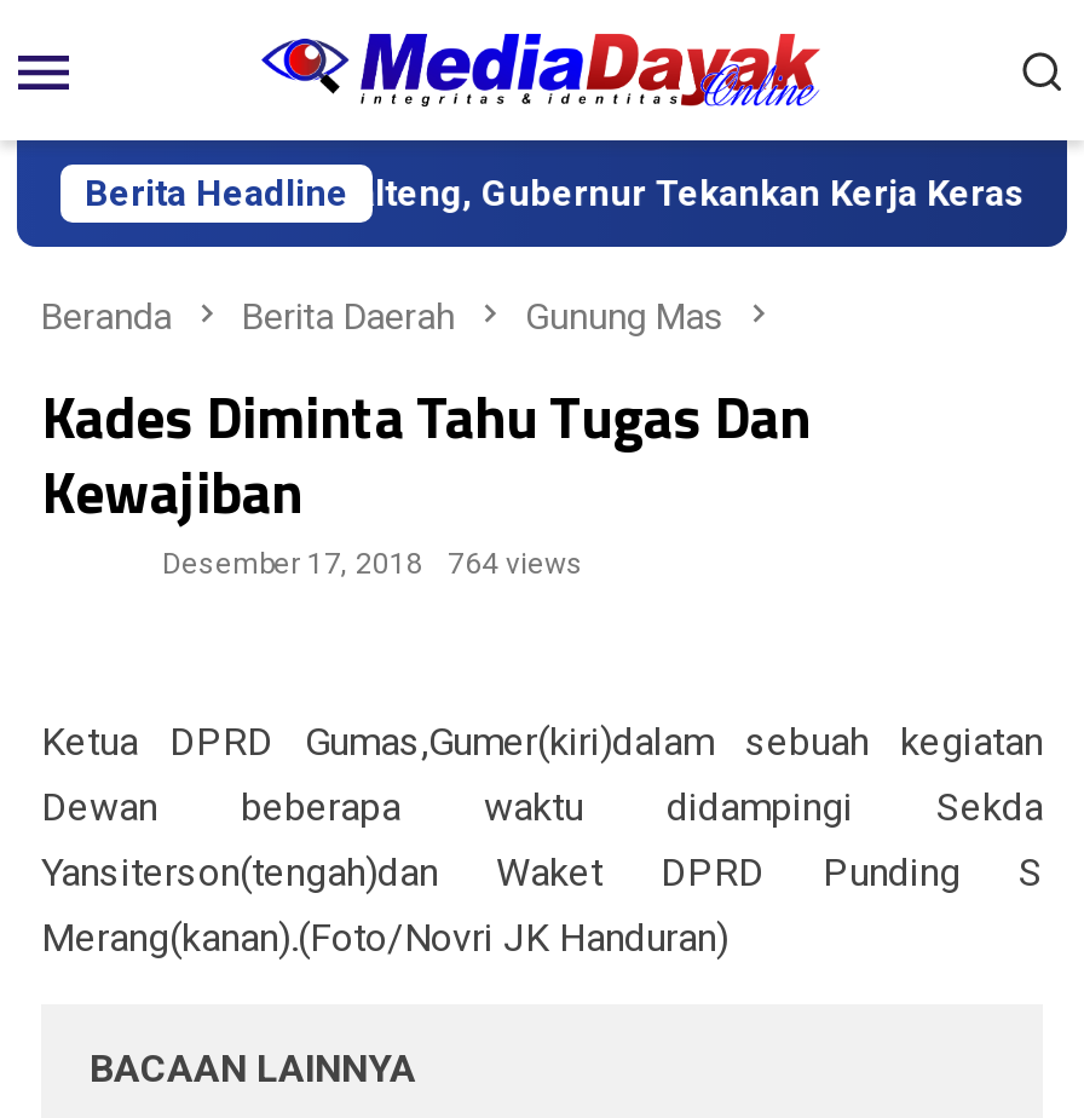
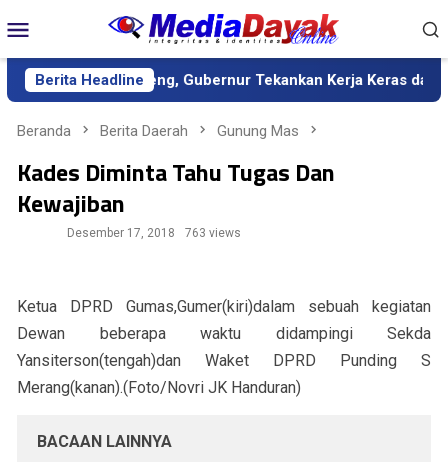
- Desember 17, 2018 764 views
+ Desember 17, 2018 763 views
